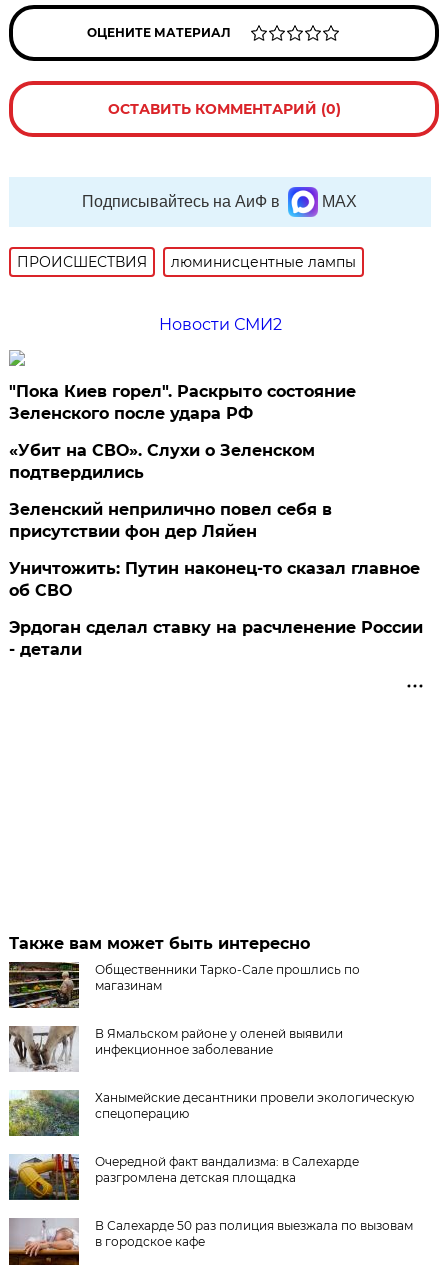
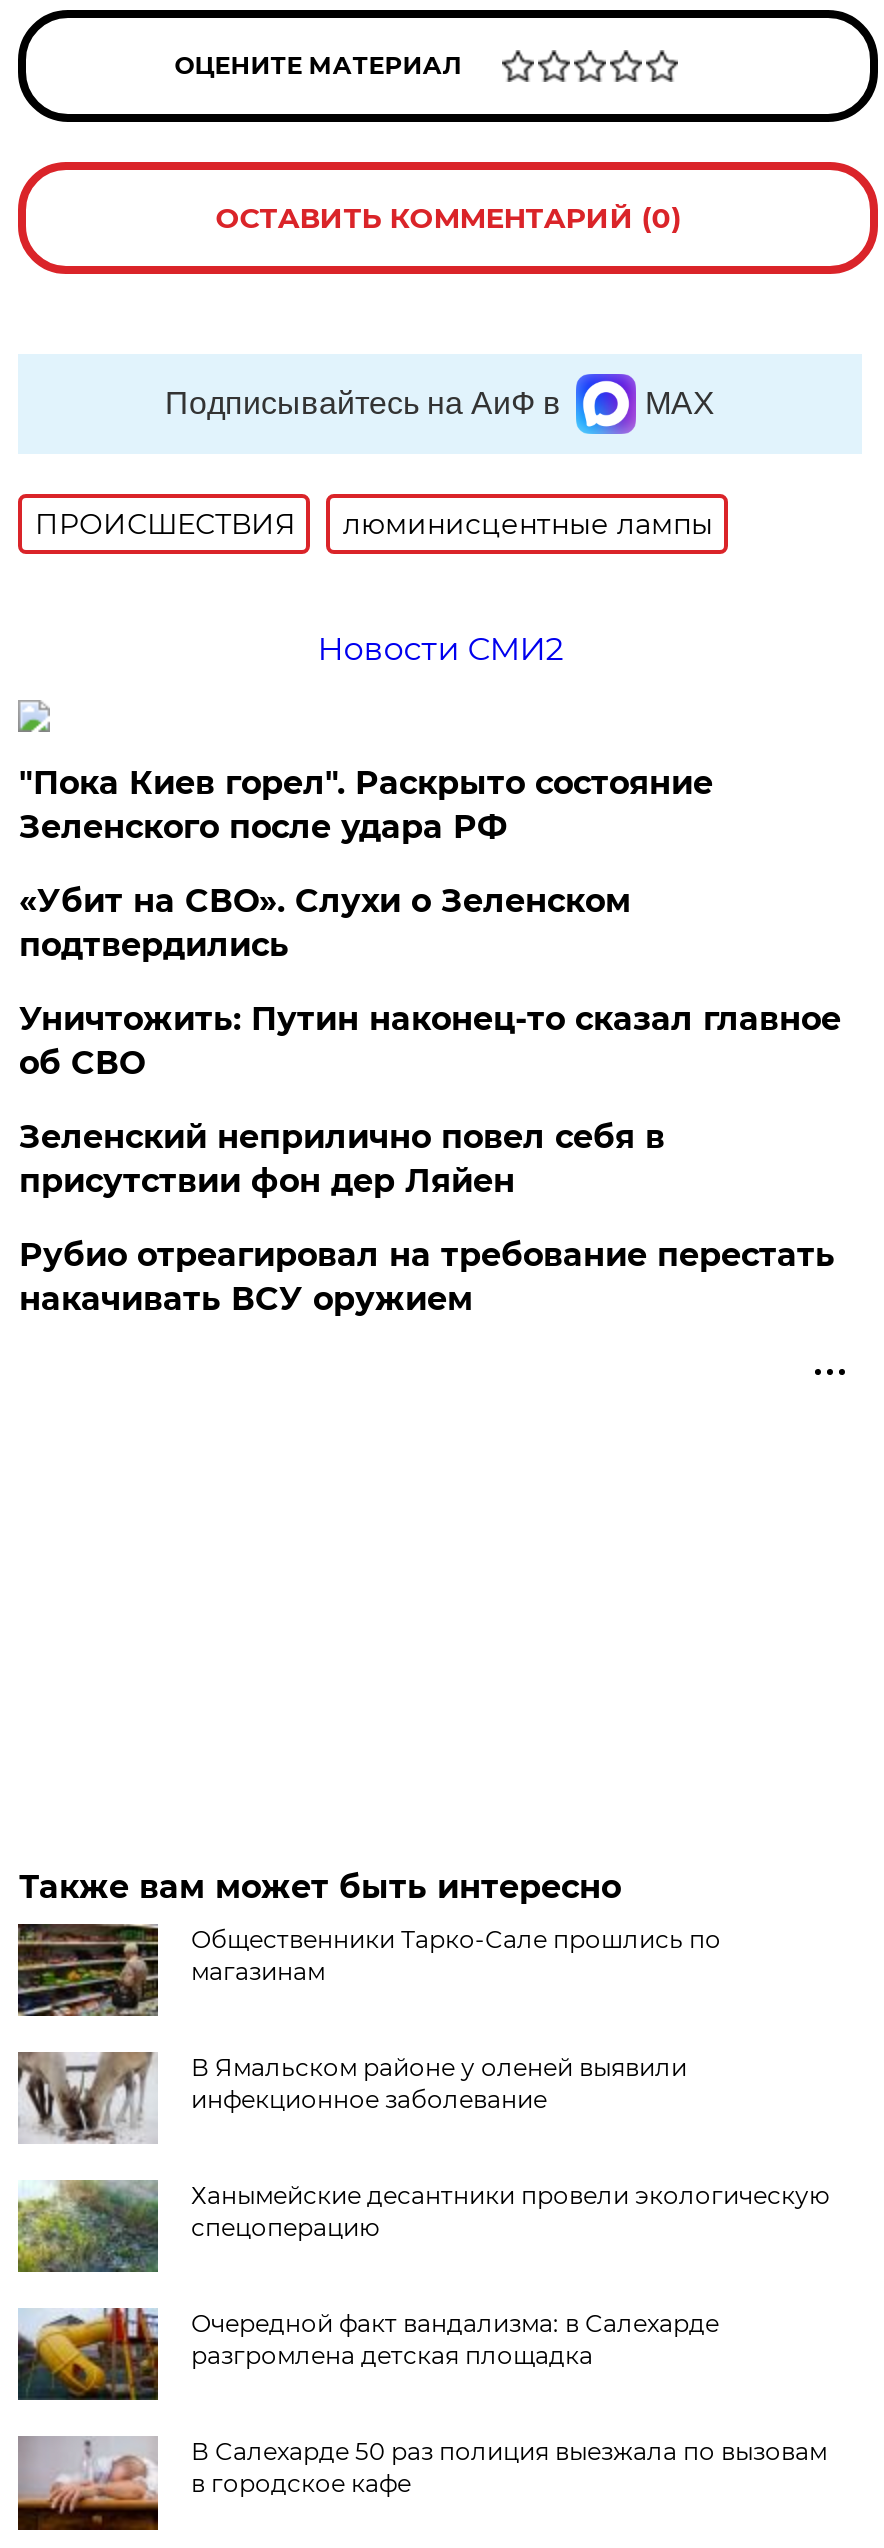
moved down: Зеленский неприлично повел cебя в | присутствии фон дер Ляйен

moved up: Уничтожить: Путин наконец-то сказал главное | об СВО

- Эрдоган сделал ставку на расчленение России
- - детали
+ Рубио отреагировал на требование перестать
+ накачивать ВСУ оружием
